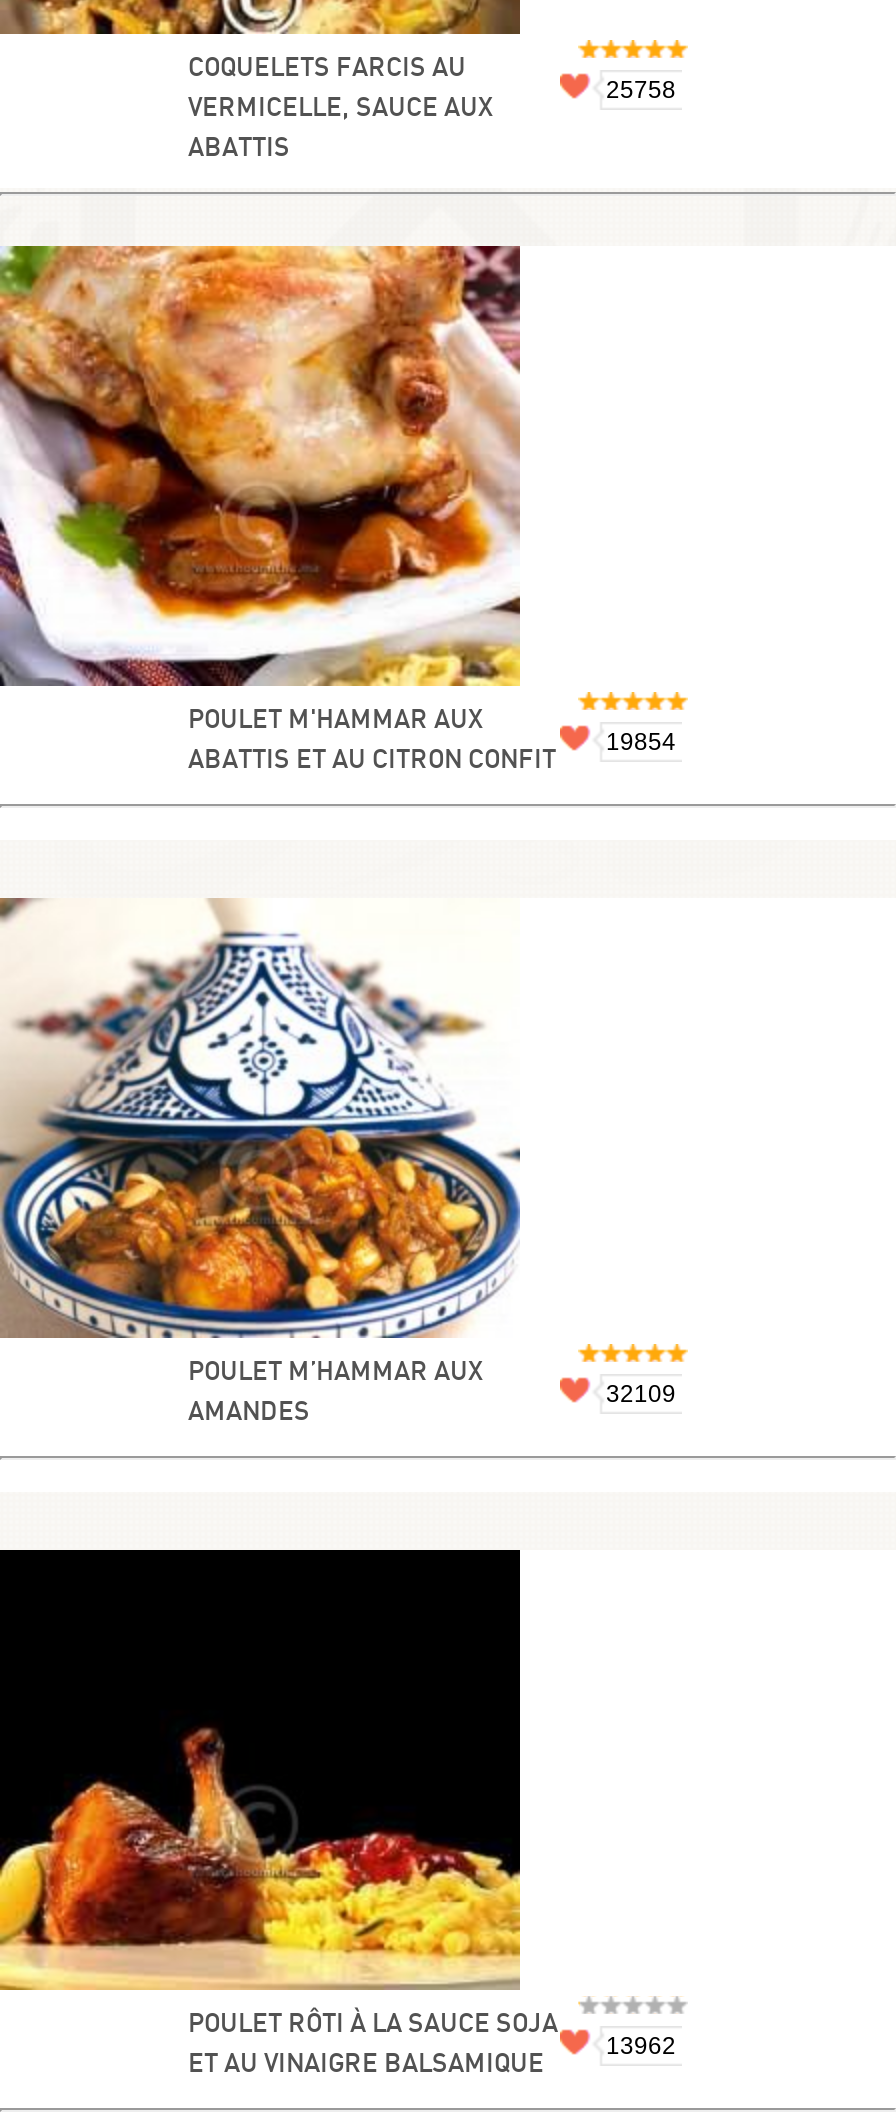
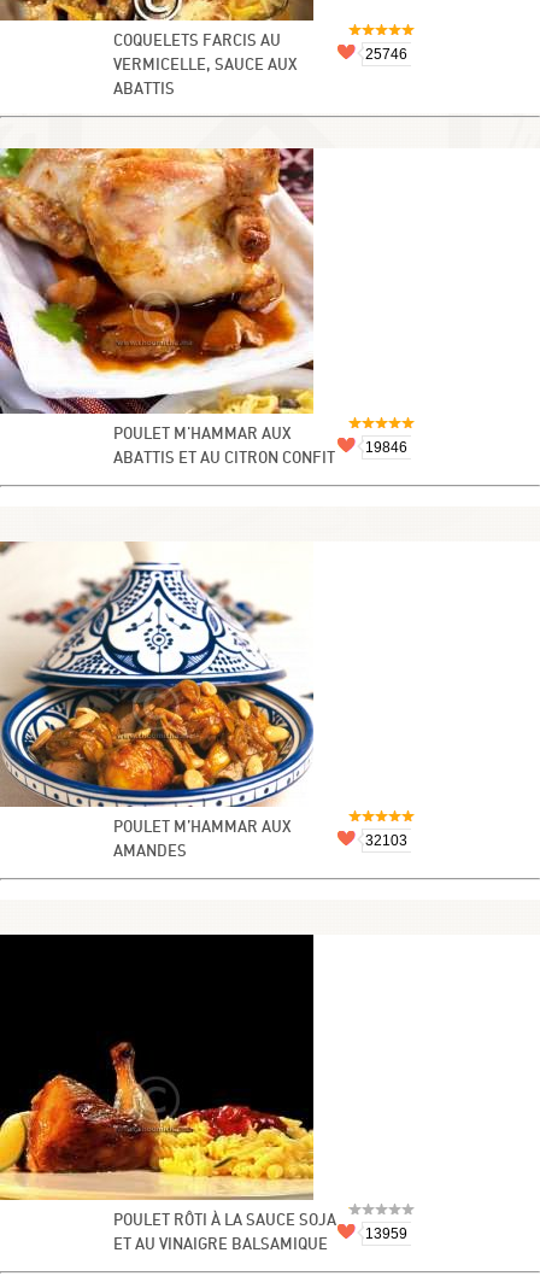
- 25758
+ 25746

- 19854
+ 19846

- 32109
+ 32103

- 13962
+ 13959
